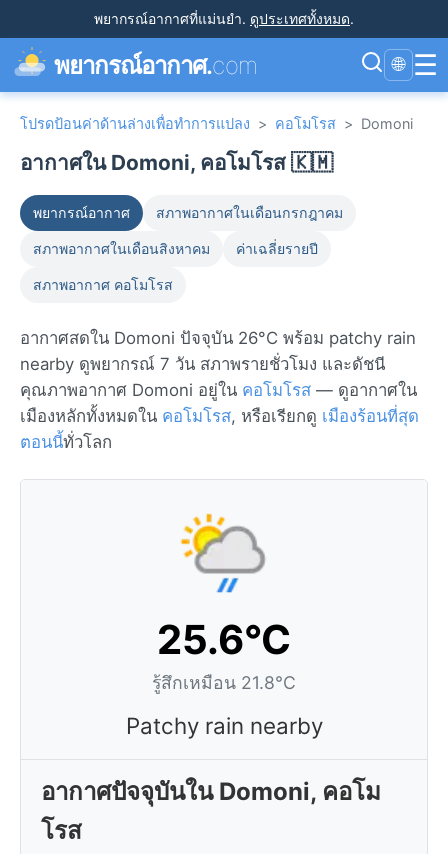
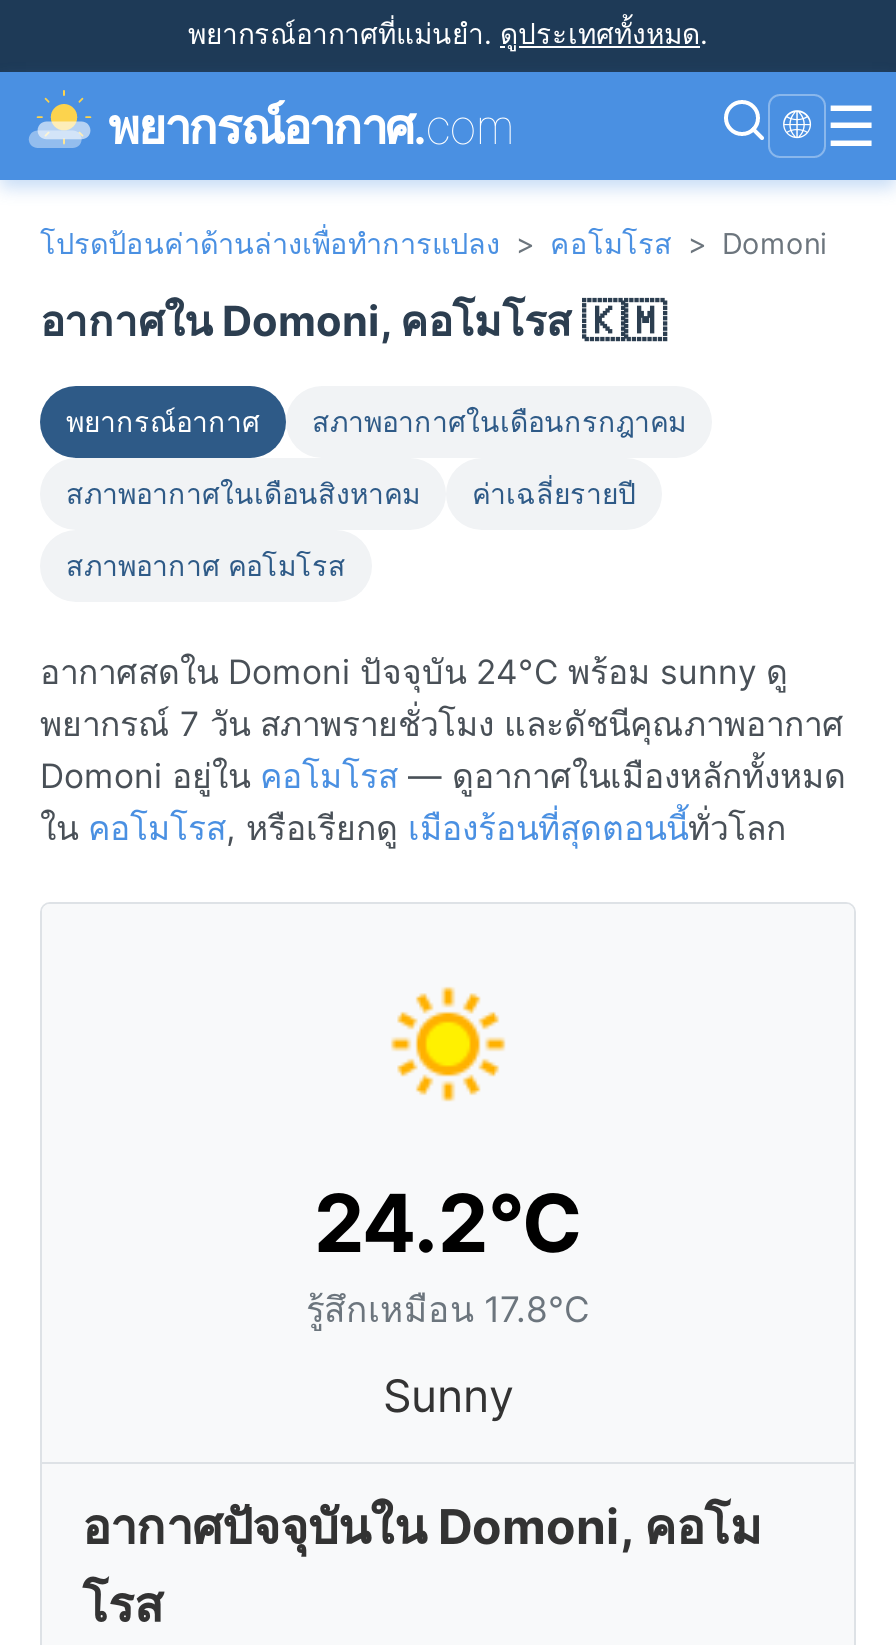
- อากาศสดใน Domoni ปัจจุบัน 26°C พร้อม patchy rain
- nearby ดูพยากรณ์ 7 วัน สภาพรายชั่วโมง และดัชนี
- คุณภาพอากาศ Domoni อยู่ในคอโมโรส— ดูอากาศใน
- เมืองหลักทั้งหมดในคอโมโรส, หรือเรียกดูเมืองร้อนที่สุด
- ตอนนี้ทั่วโลก
+ อากาศสดใน Domoni ปัจจุบัน 24°C พร้อม sunny ดู
+ พยากรณ์ 7 วัน สภาพรายชั่วโมง และดัชนีคุณภาพอากาศ
+ Domoni อยู่ในคอโมโรส— ดูอากาศในเมืองหลักทั้งหมด
+ ในคอโมโรส, หรือเรียกดูเมืองร้อนที่สุดตอนนี้ทั่วโลก

- [image]
- 25.6°C
- รู้สึกเหมือน 21.8°C
+ [image]
+ 24.2°C
+ รู้สึกเหมือน 17.8°C

- Patchy rain nearby
+ Sunny
